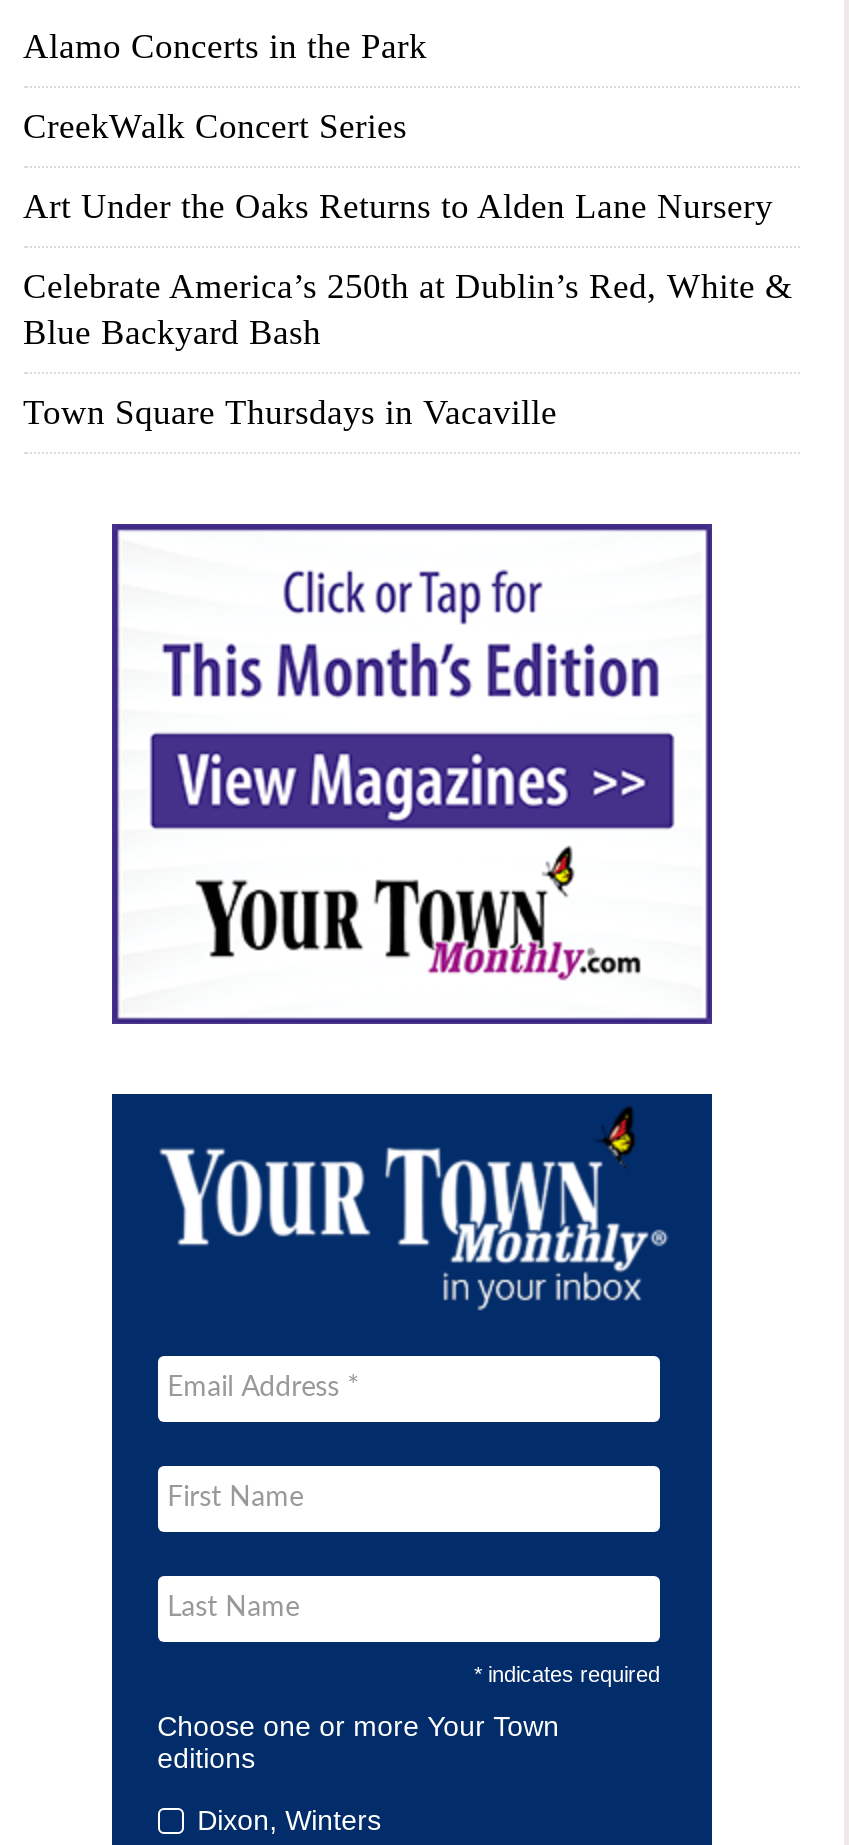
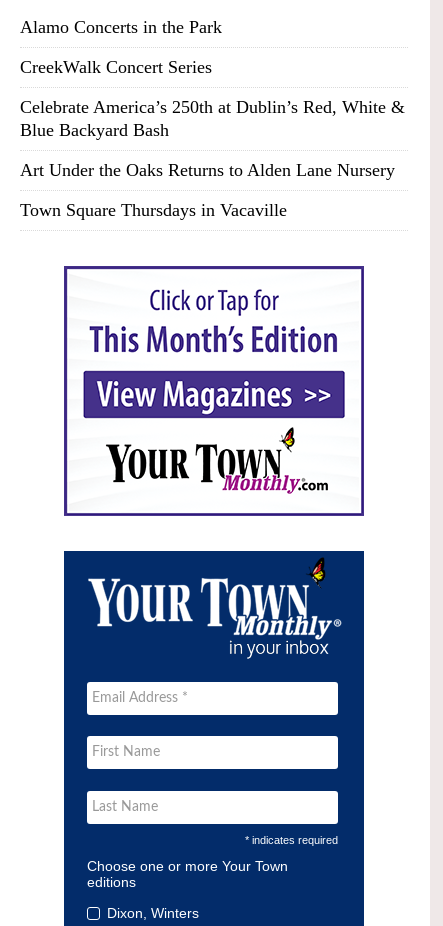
moved down: Art Under the Oaks Returns to Alden Lane Nursery

moved up: Celebrate America’s 250th at Dublin’s Red, White & | Blue Backyard Bash
